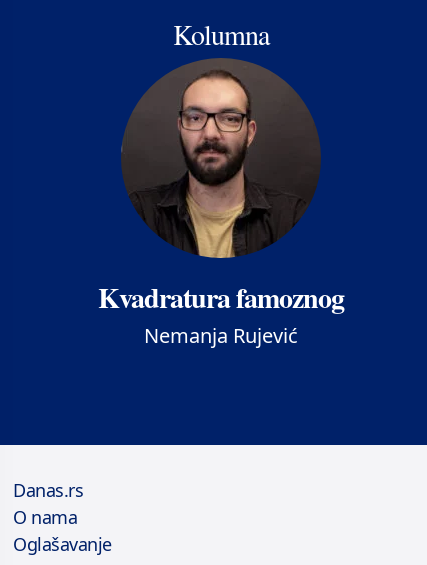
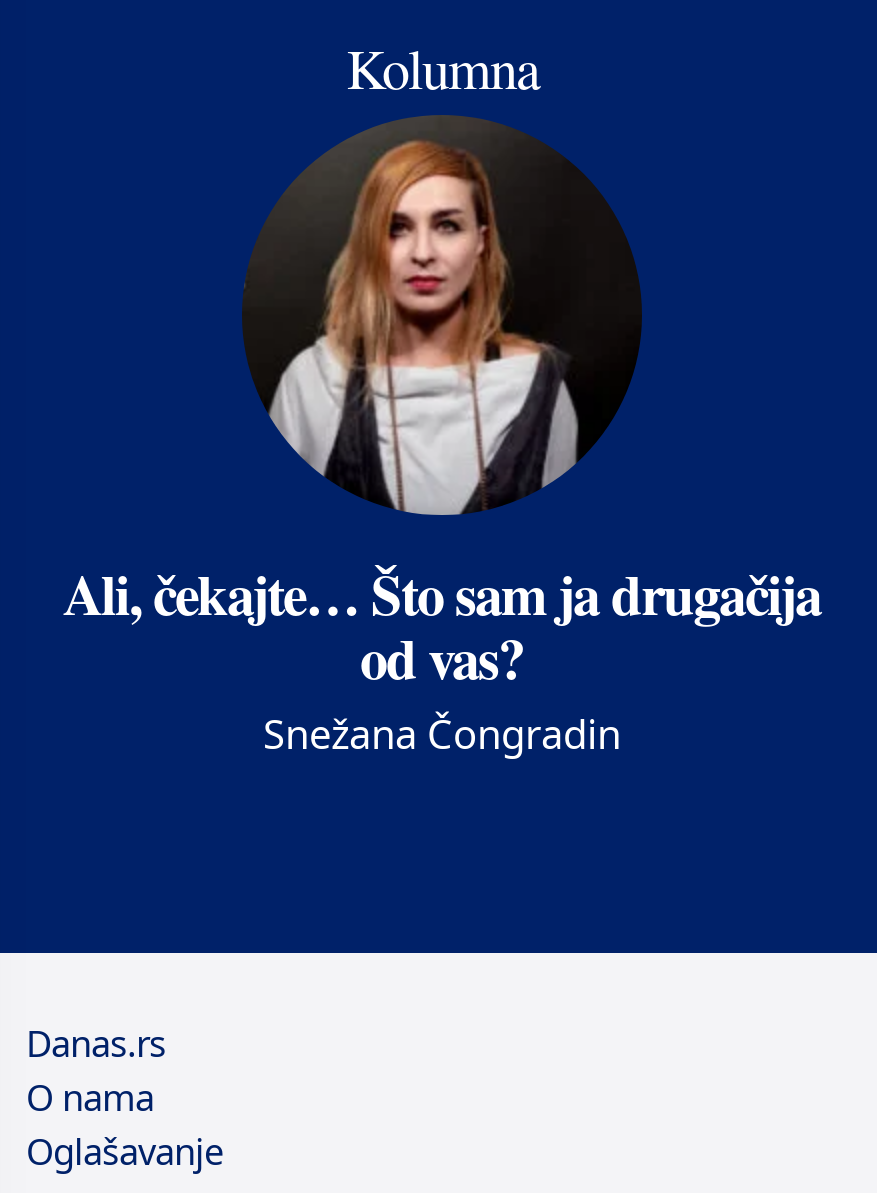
- [image]
- Kvadratura famoznog
- Nemanja Rujević
+ [image]
+ Ali, čekajte… Što sam ja drugačija
+ od vas?
+ Snežana Čongradin
